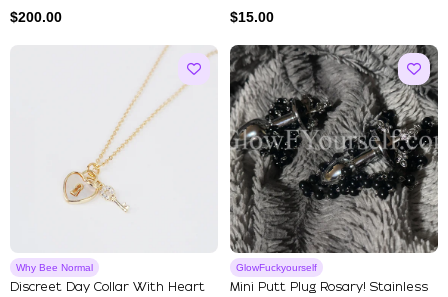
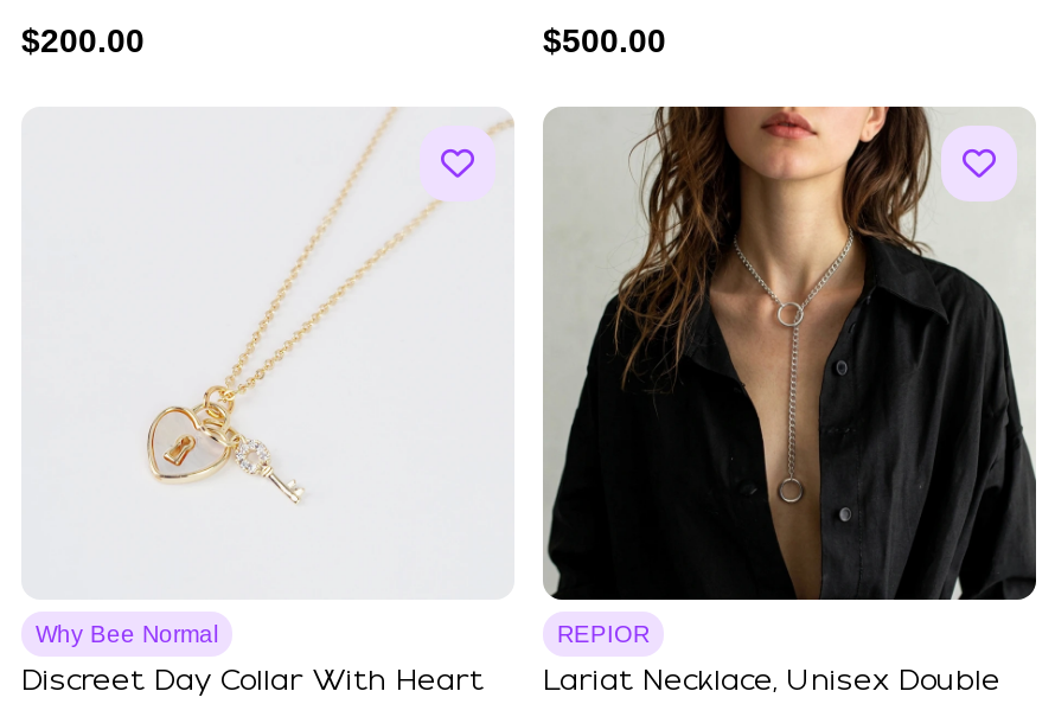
- $15.00
+ $500.00

- [image]
- GlowFuckyourself
+ [image]
+ REPIOR

- Mini Putt Plug Rosary! Stainless
+ Lariat Necklace, Unisex Double
